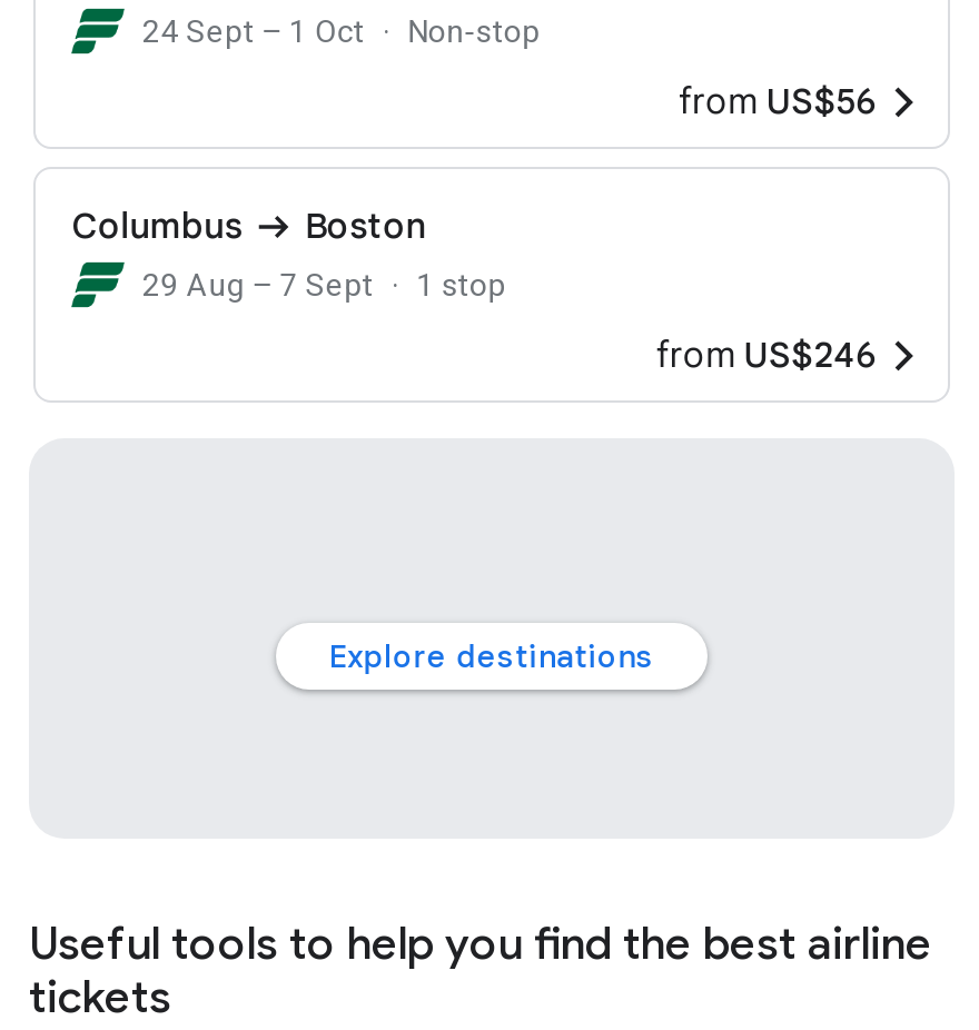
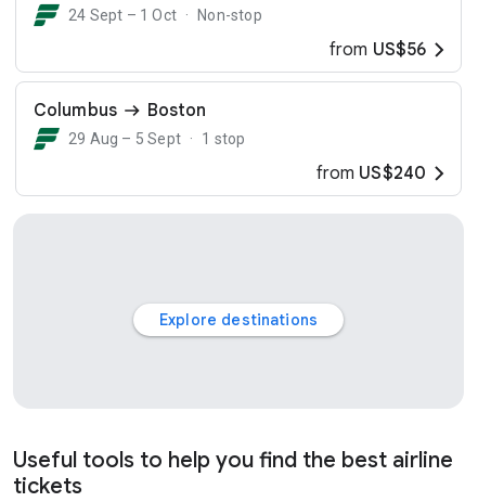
- 29 Aug – 7 Sept 1 stop
+ 29 Aug – 5 Sept 1 stop

- from US$246
+ from US$240
